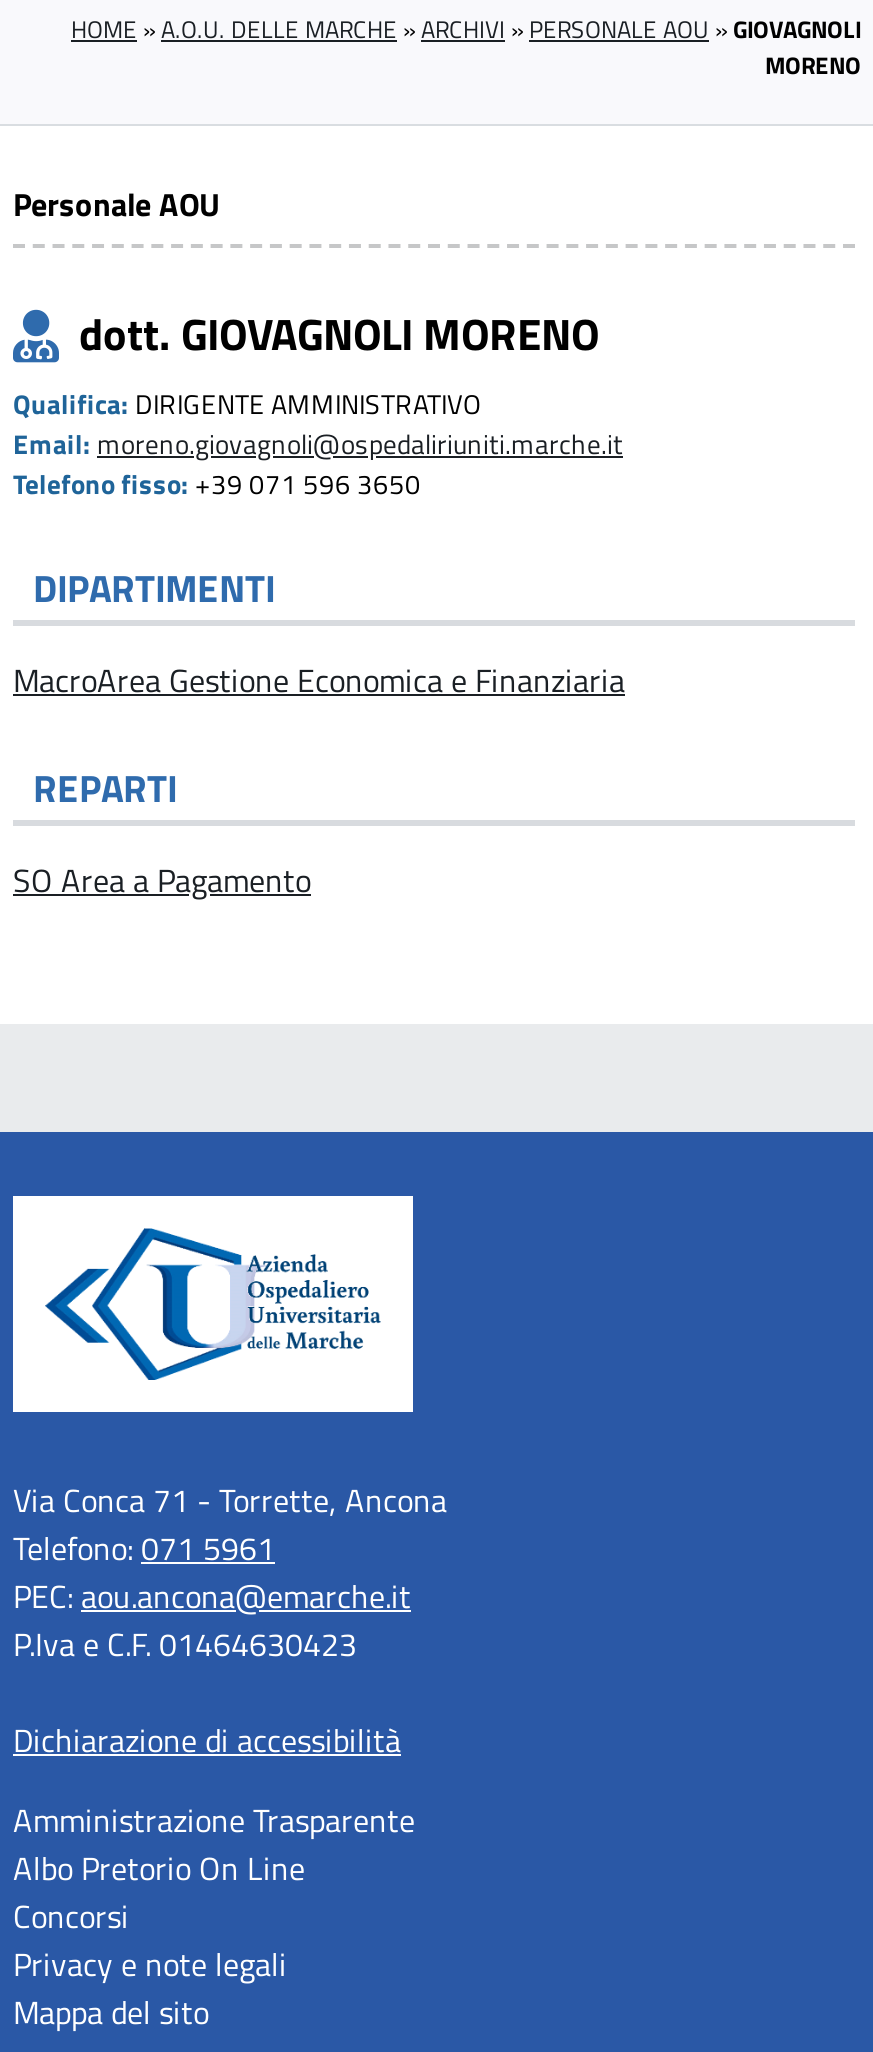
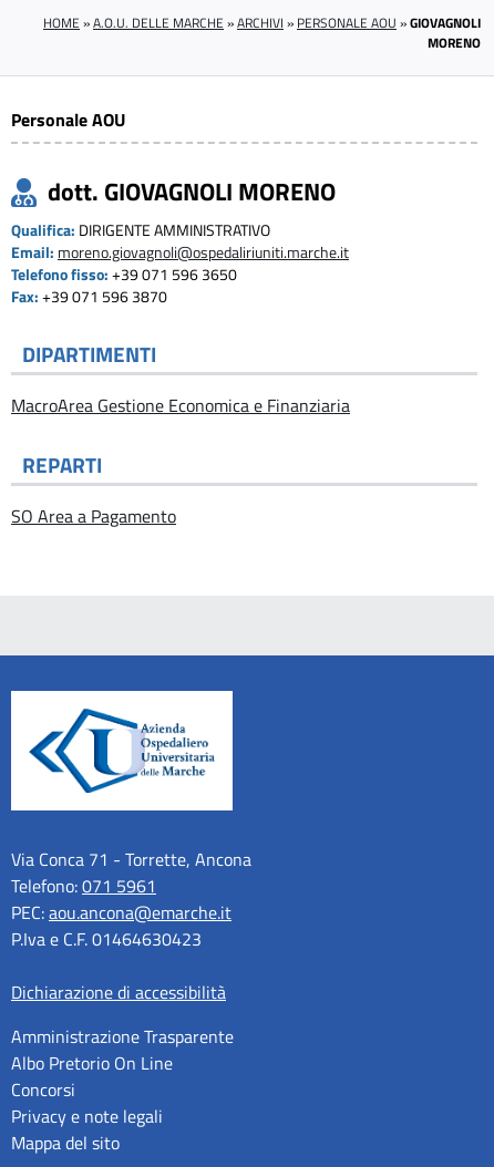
+ Fax: +39 071 596 3870
